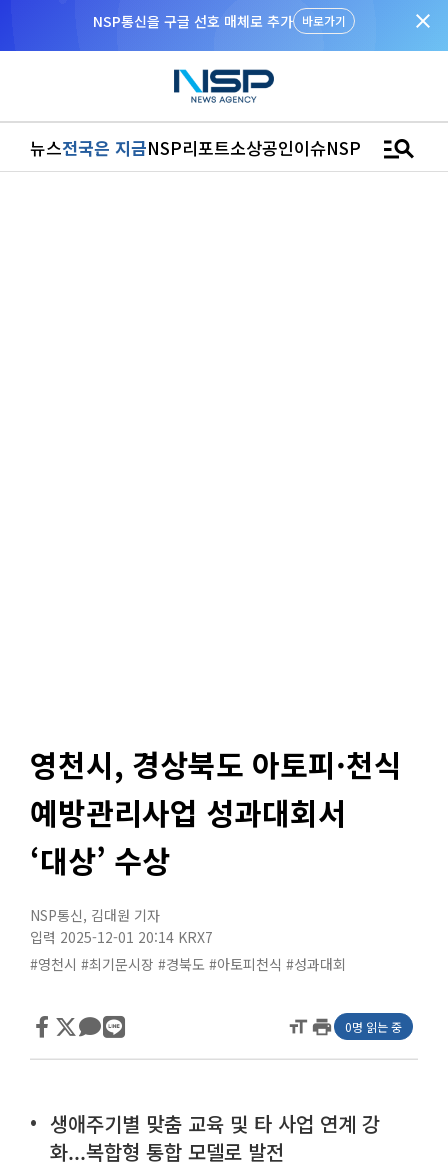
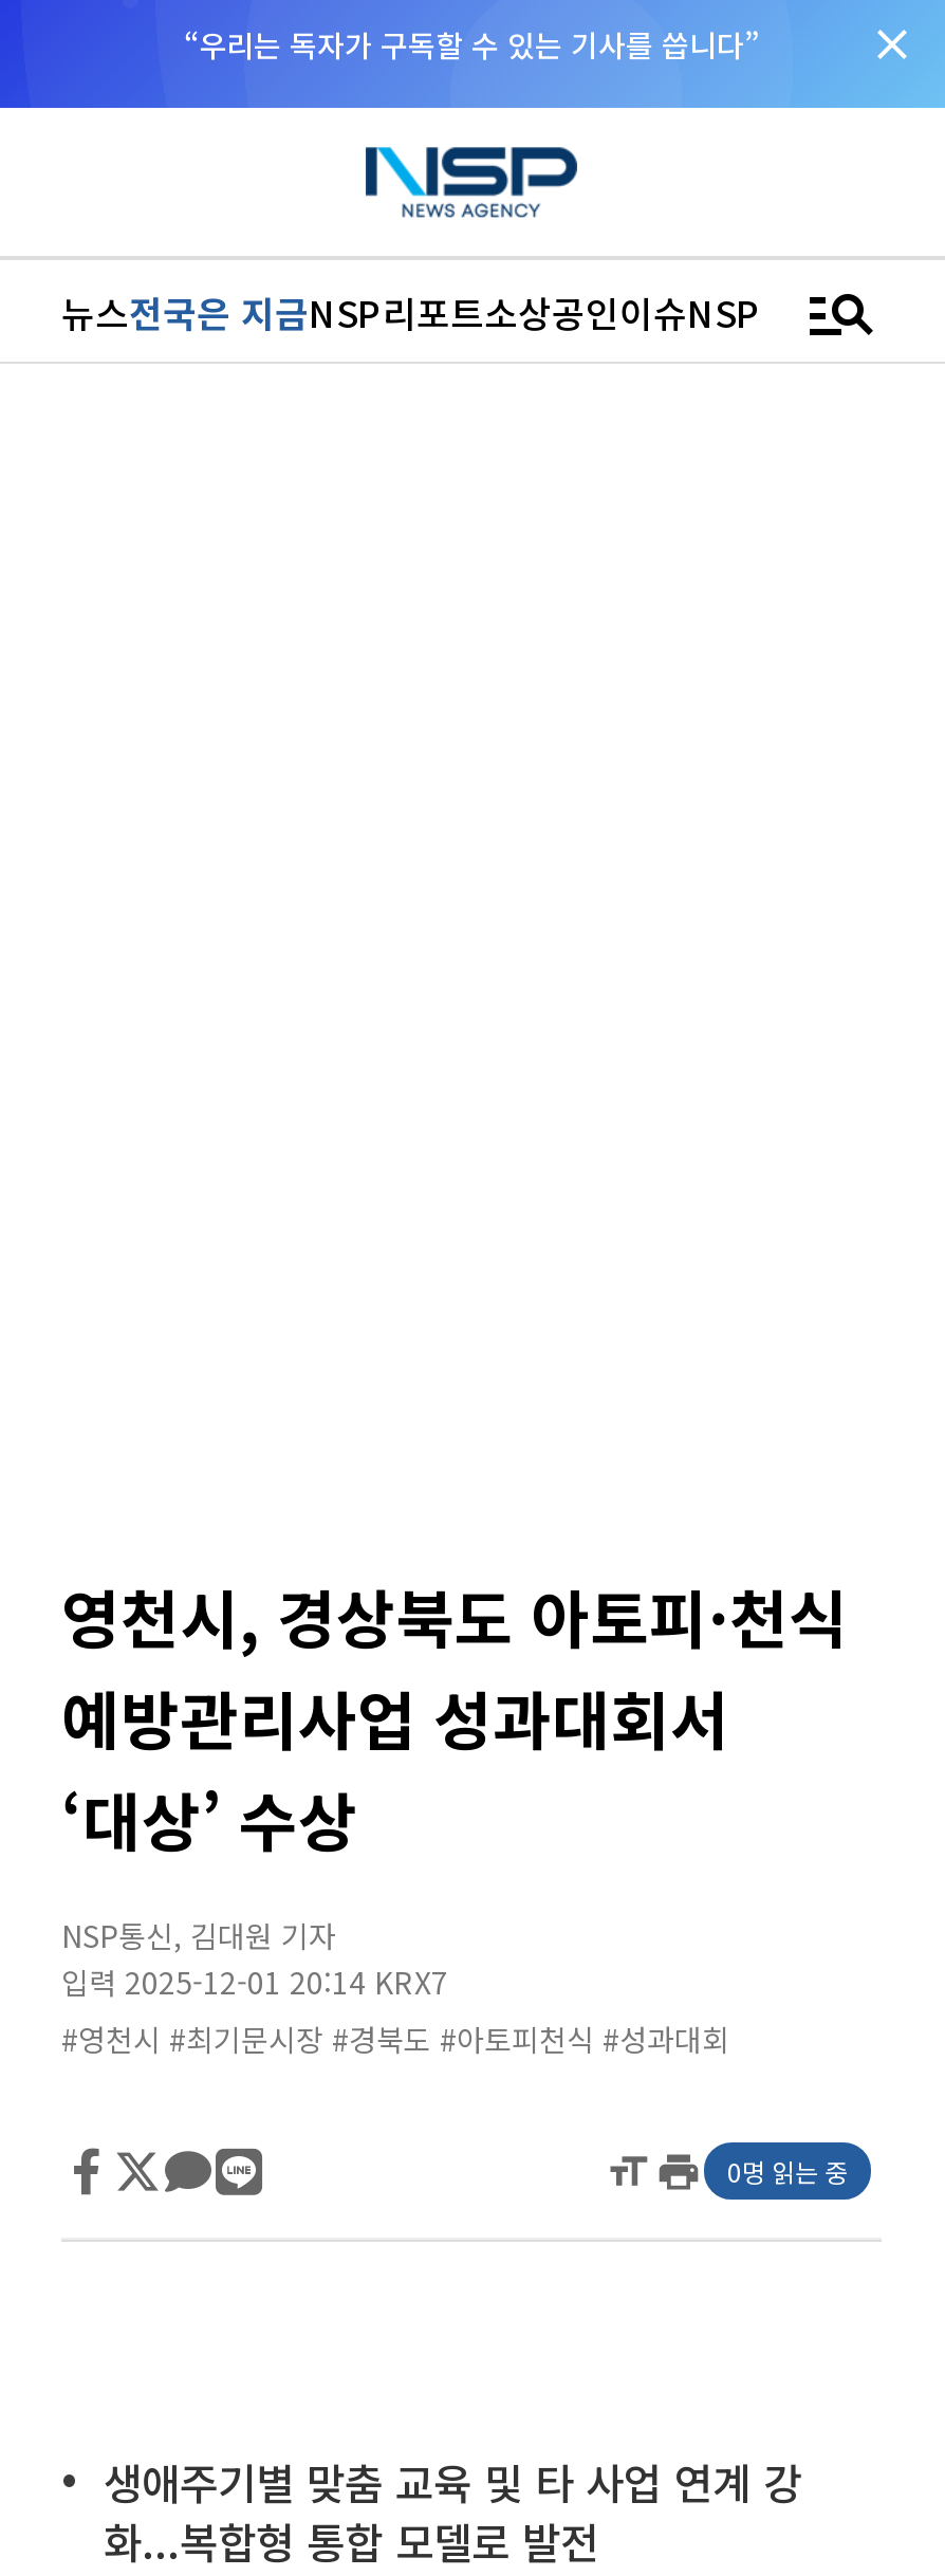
- NSP통신을 구글 선호 매체로 추가 바로가기
+ “우리는 독자가 구독할 수 있는 기사를 씁니다”
